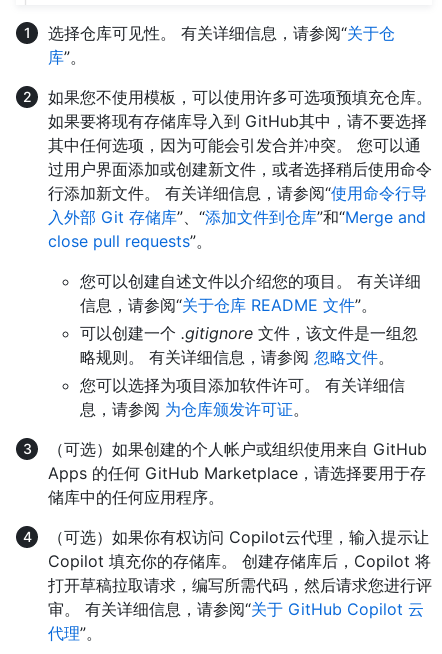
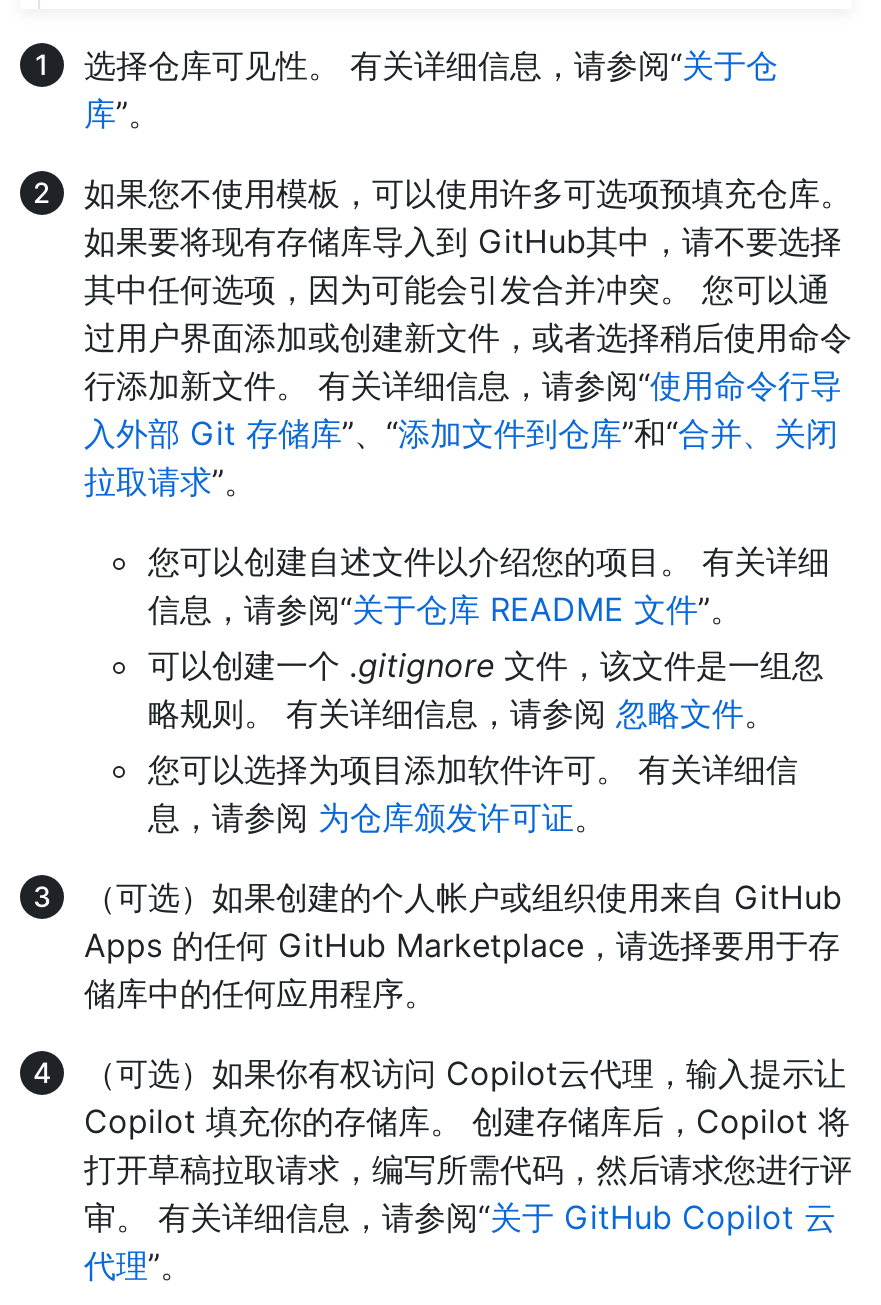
- 入外部 Git 存储库”、“添加文件到仓库”和“Merge and
- close pull requests”。
+ 入外部 Git 存储库”、“添加文件到仓库”和“合并、关闭
+ 拉取请求”。
